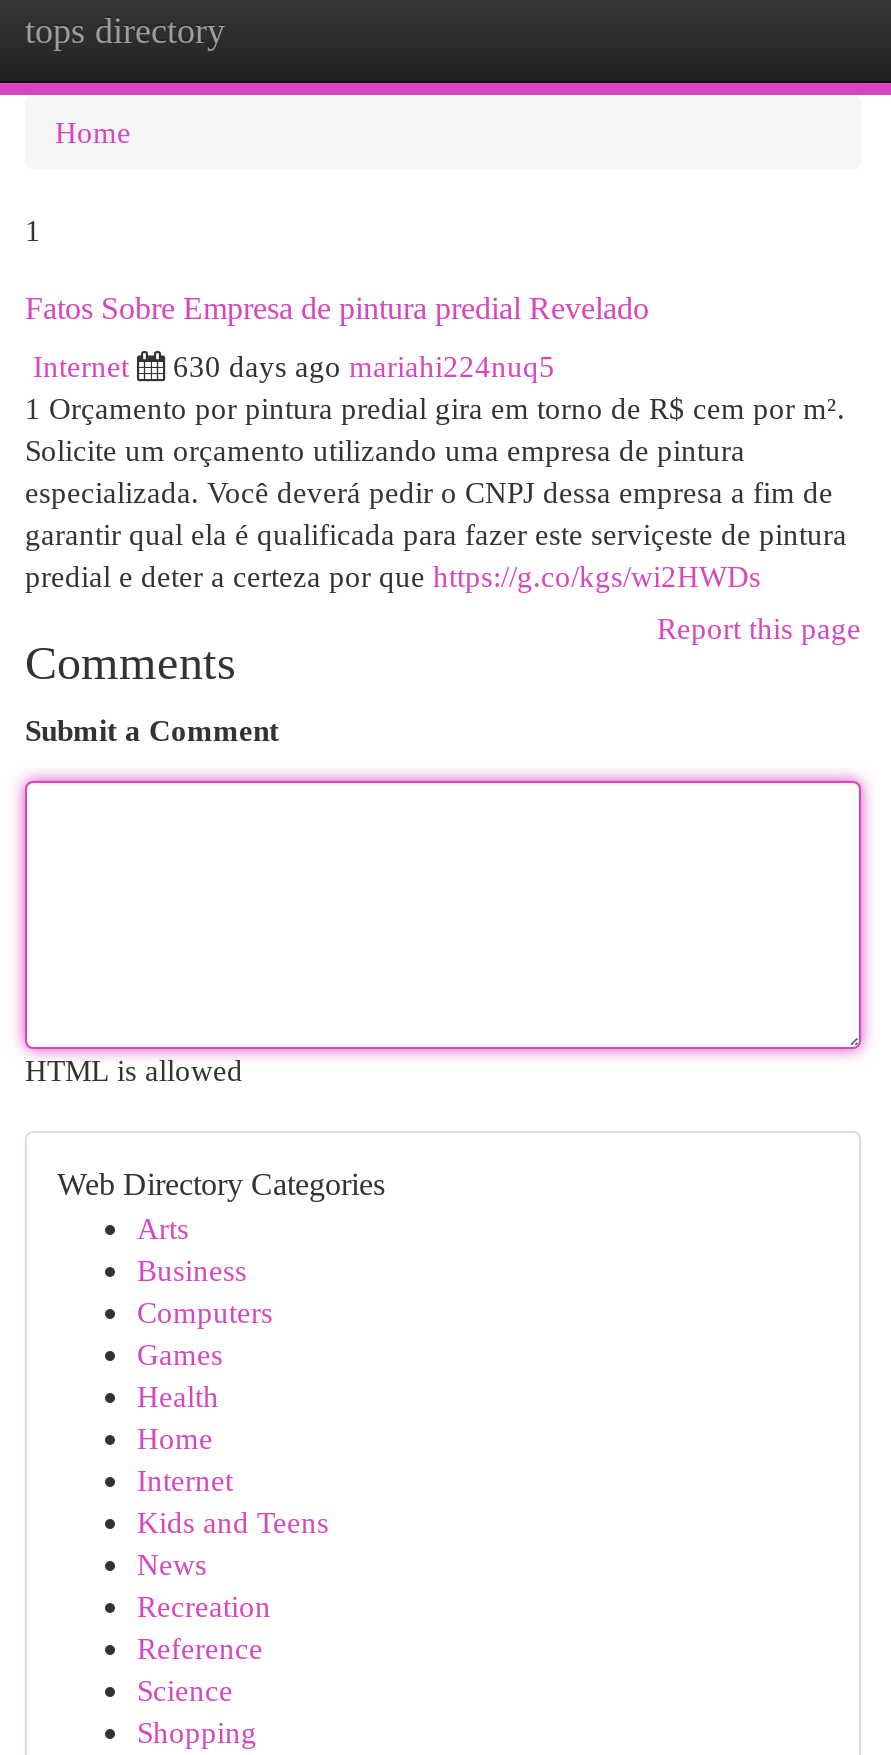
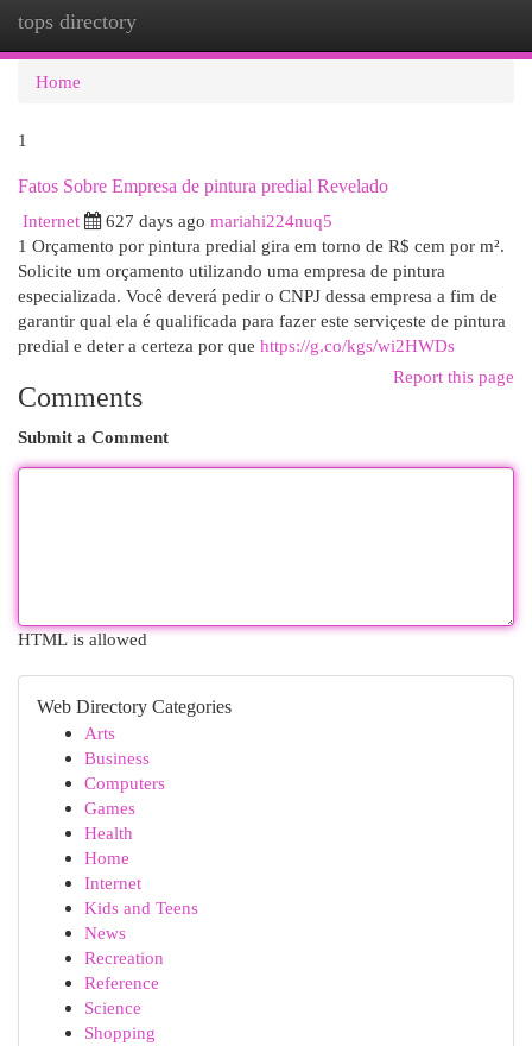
- 630 days ago mariahi224nuq5
+ 627 days ago mariahi224nuq5
